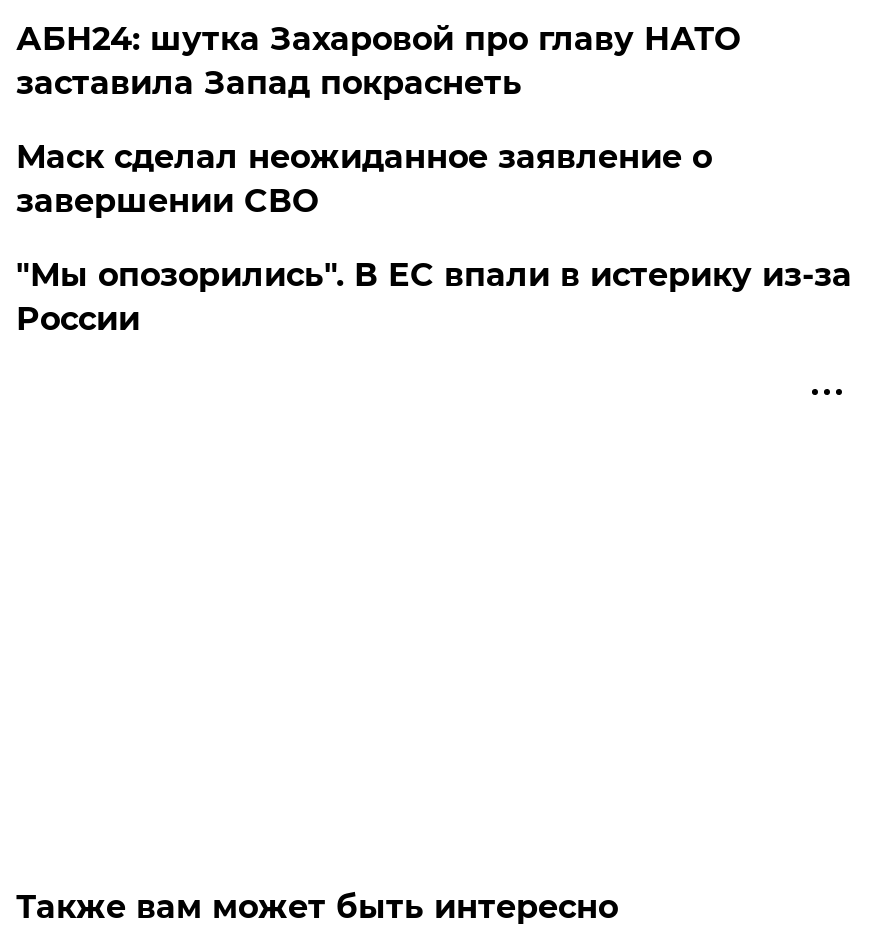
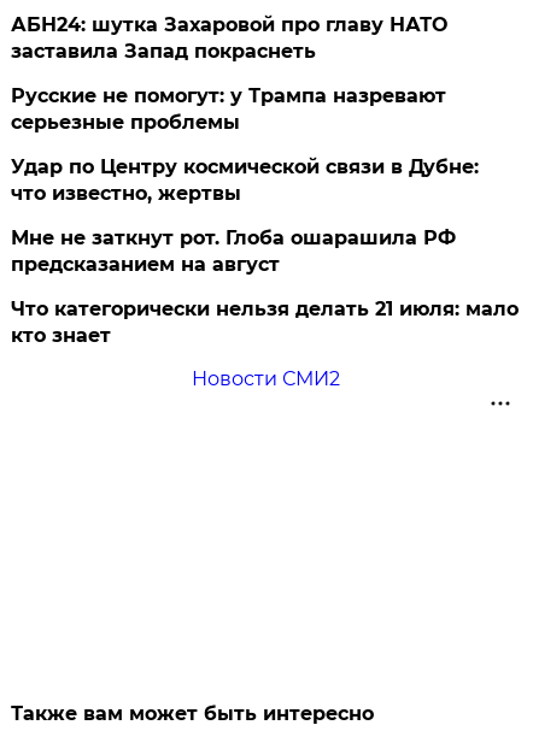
- Маск сделал неожиданное заявление о
- завершении СВО
- "Мы опозорились". В ЕС впали в истерику из-за
- России
+ Русские не помогут: у Трампа назревают
+ серьезные проблемы
+ Удар по Центру космической связи в Дубне:
+ что известно, жертвы
+ Мне не заткнут рот. Глоба ошарашила РФ
+ предсказанием на август
+ Что категорически нельзя делать 21 июля: мало
+ кто знает
+ Новости СМИ2
